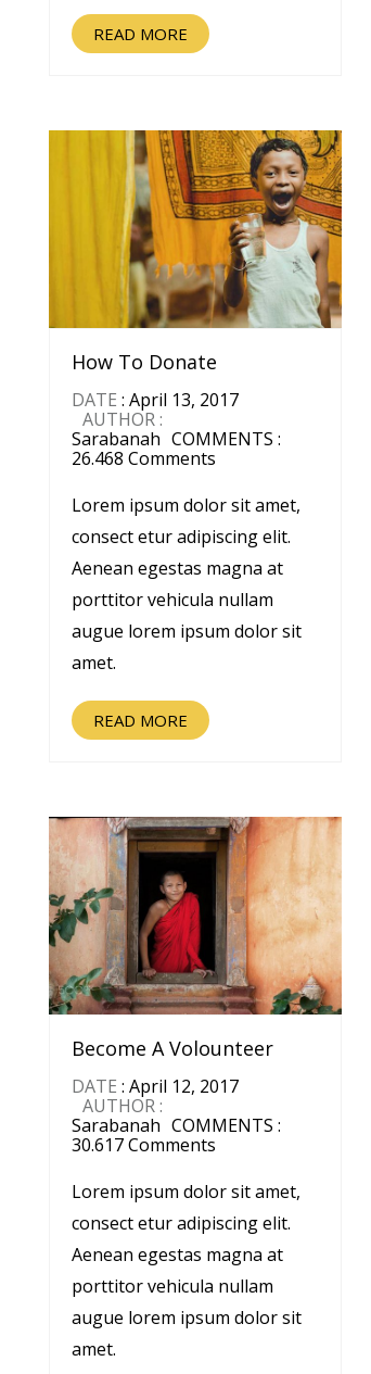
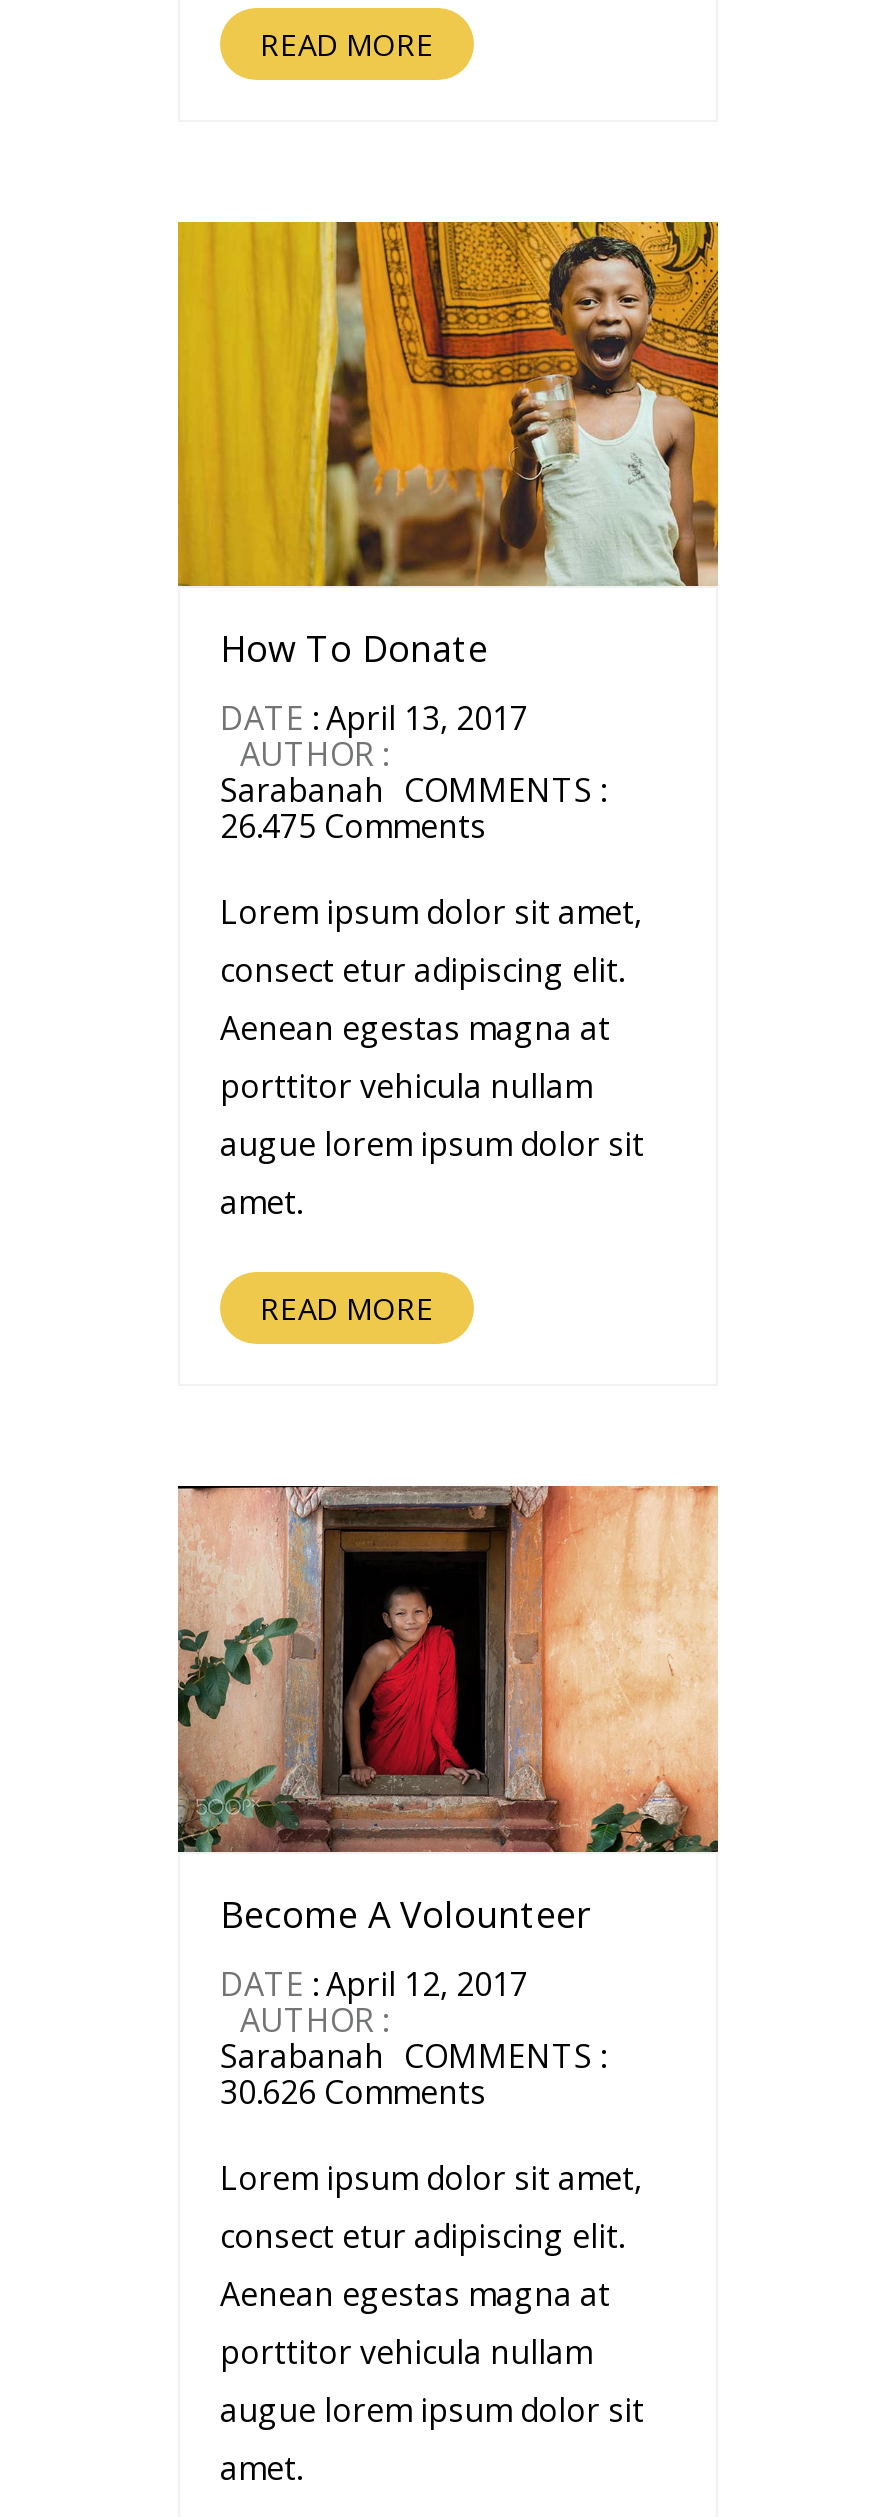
- 26.468 Comments
+ 26.475 Comments

- 30.617 Comments
+ 30.626 Comments
